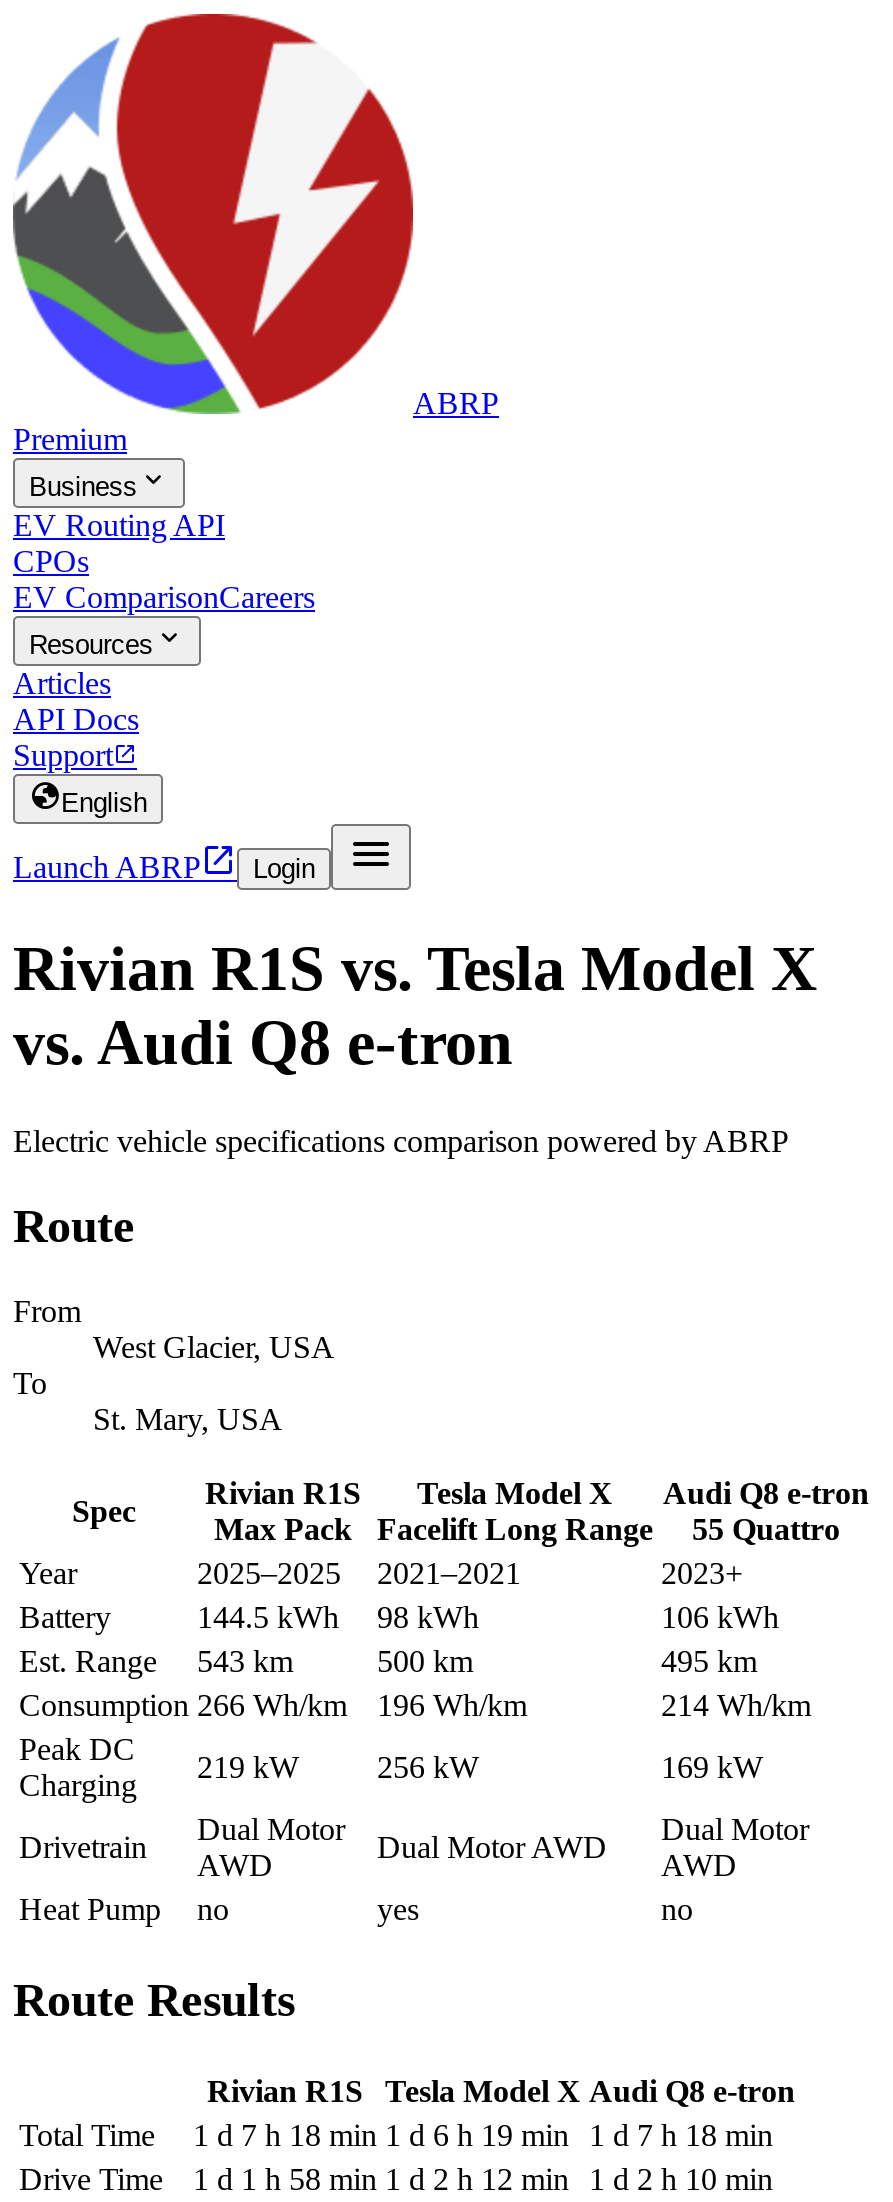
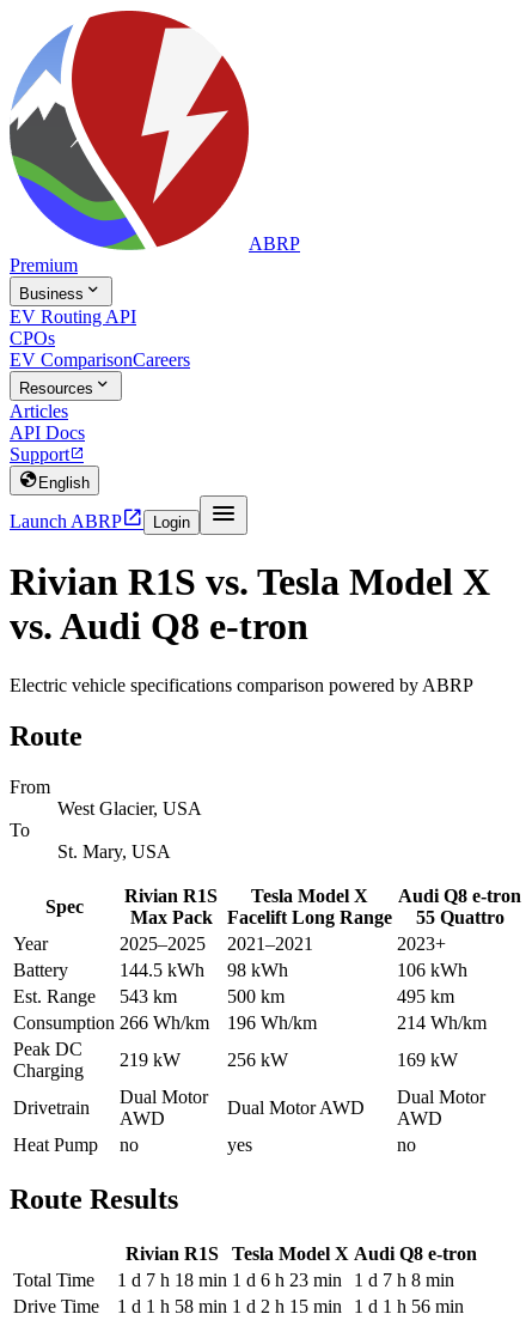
- 1 d 7 h 18 min 1 d 6 h 19 min 1 d 7 h 18 min
+ 1 d 7 h 18 min 1 d 6 h 23 min 1 d 7 h 8 min

- 1 d 1 h 58 min 1 d 2 h 12 min 1 d 2 h 10 min
+ 1 d 1 h 58 min 1 d 2 h 15 min 1 d 1 h 56 min
